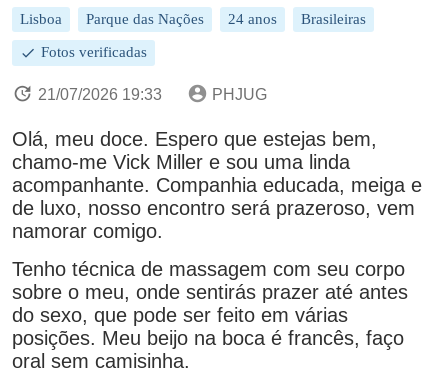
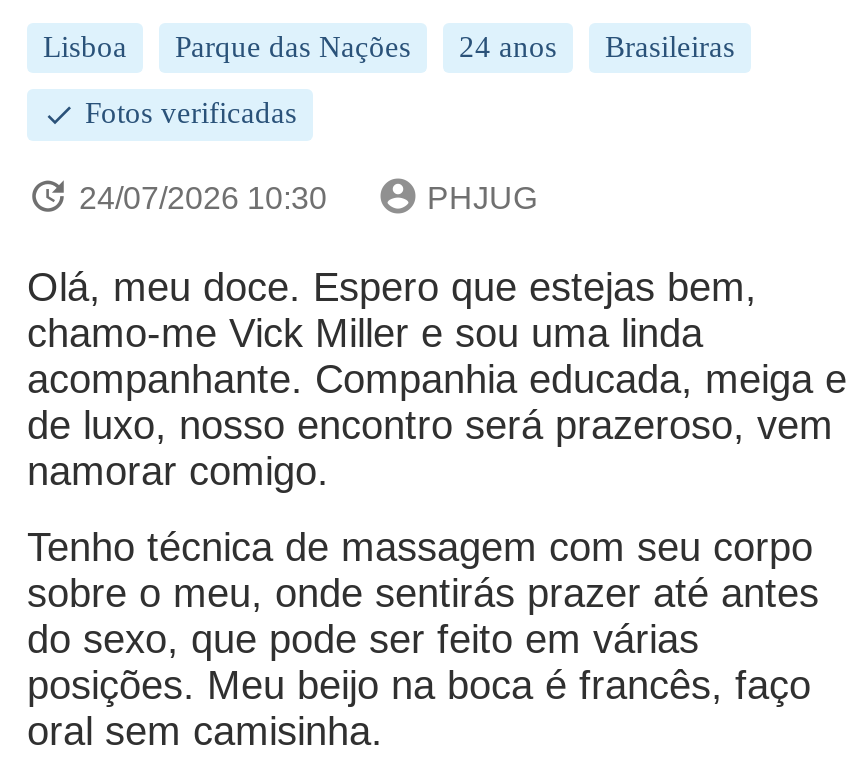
- 21/07/2026 19:33
+ 24/07/2026 10:30
